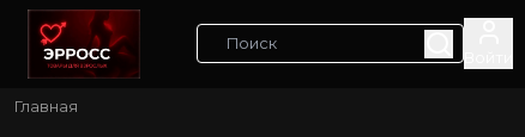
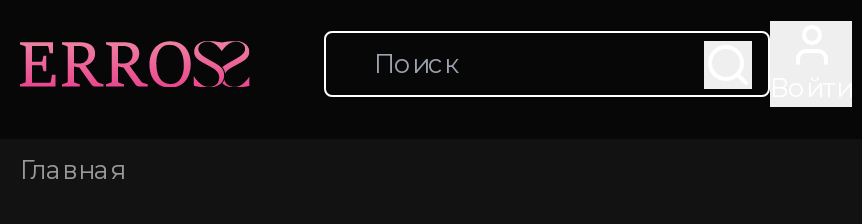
- [image]
+ [image]
